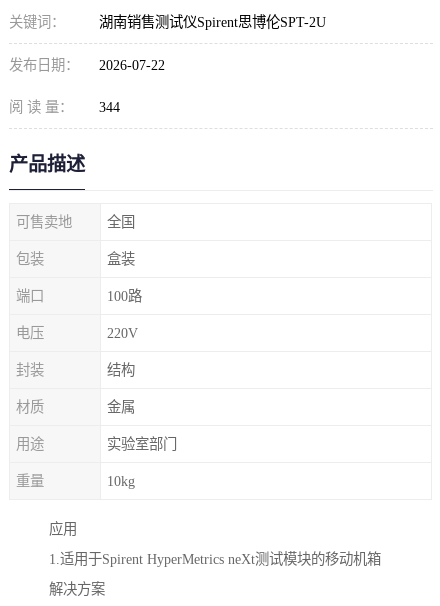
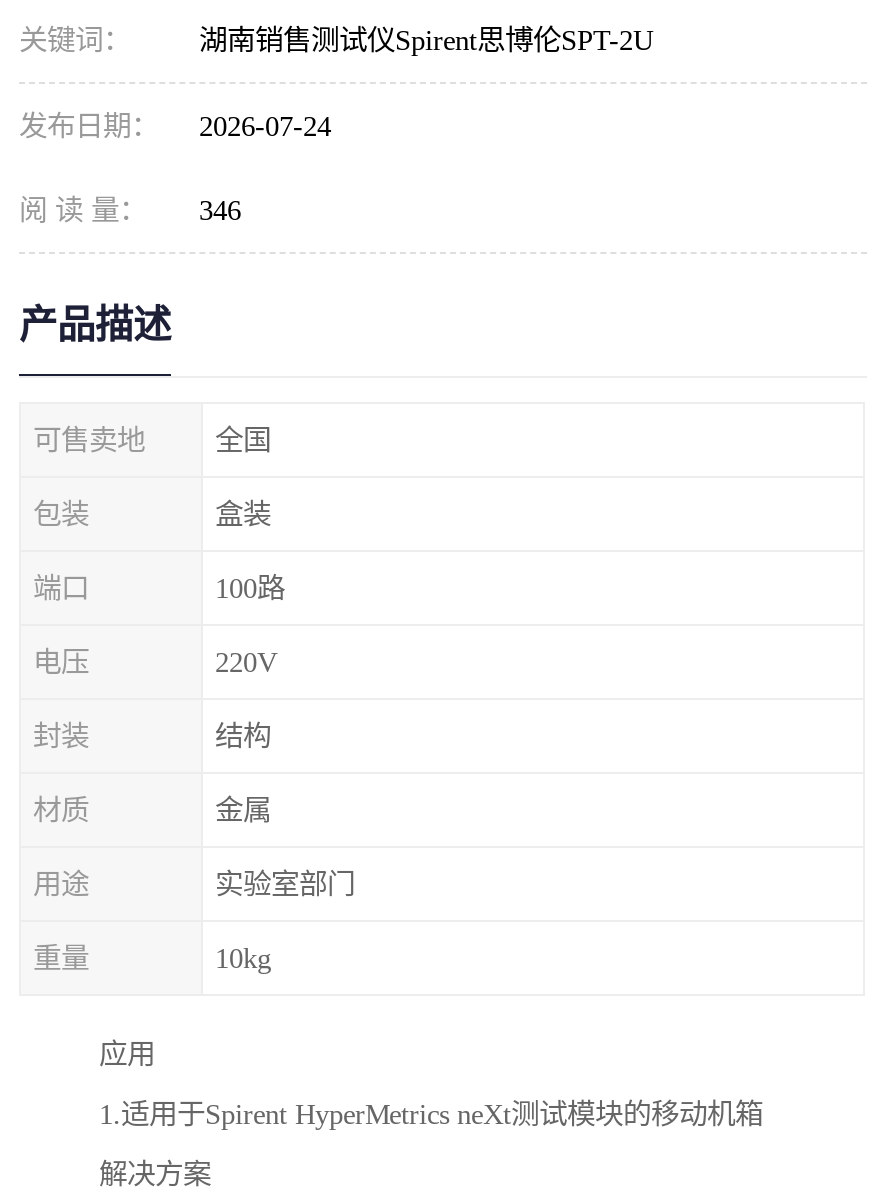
- 发布日期： 2026-07-22
+ 发布日期： 2026-07-24

- 阅 读 量： 344
+ 阅 读 量： 346
